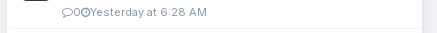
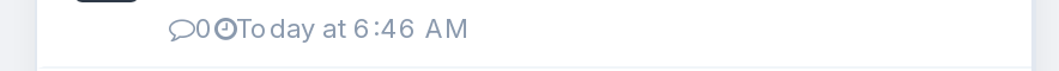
- Yesterday at 6:28 AM
+ Today at 6:46 AM
